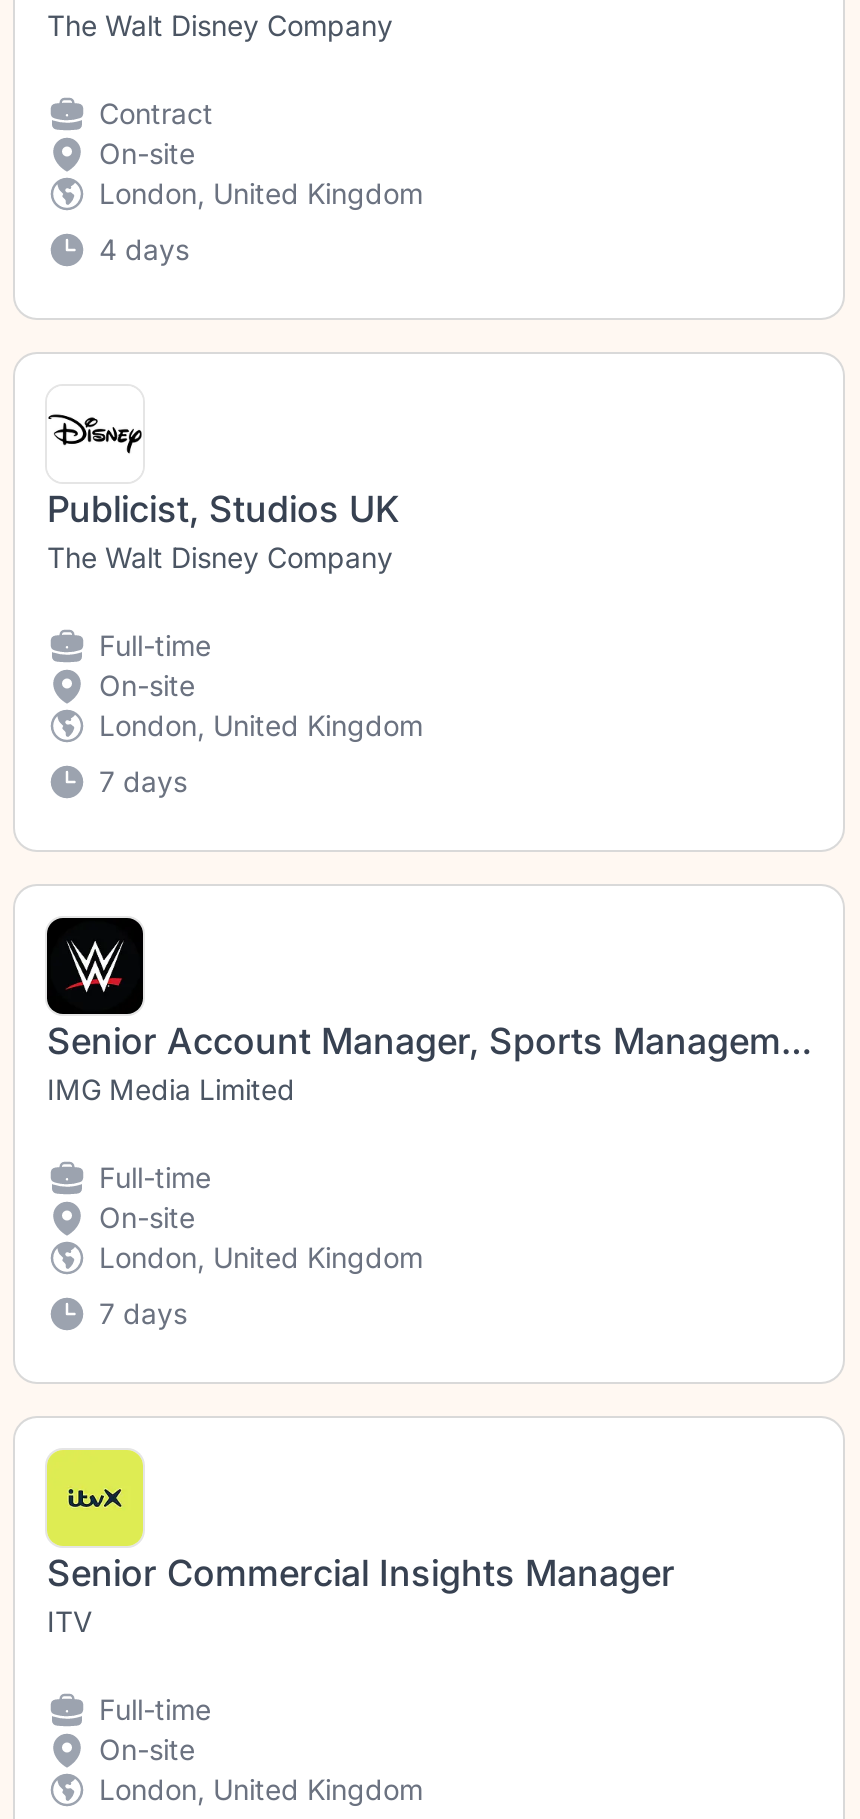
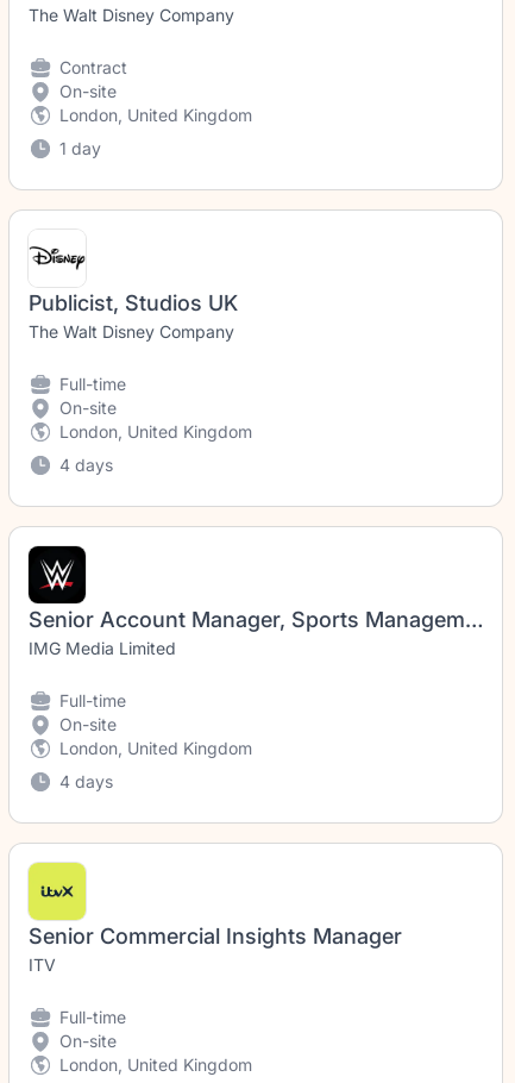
- 4 days
+ 1 day

- 7 days
+ 4 days

- 7 days
+ 4 days
